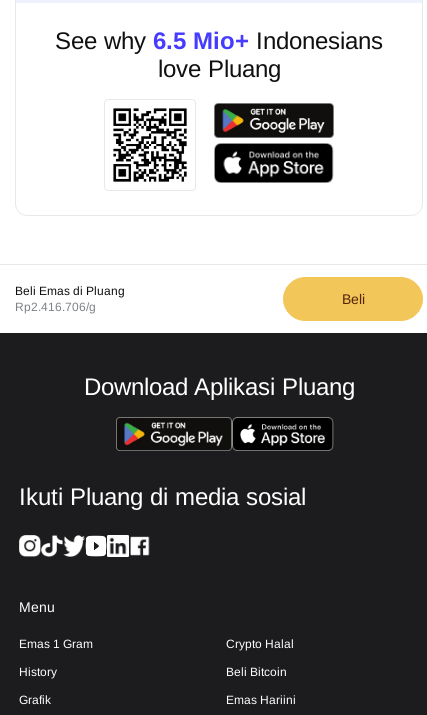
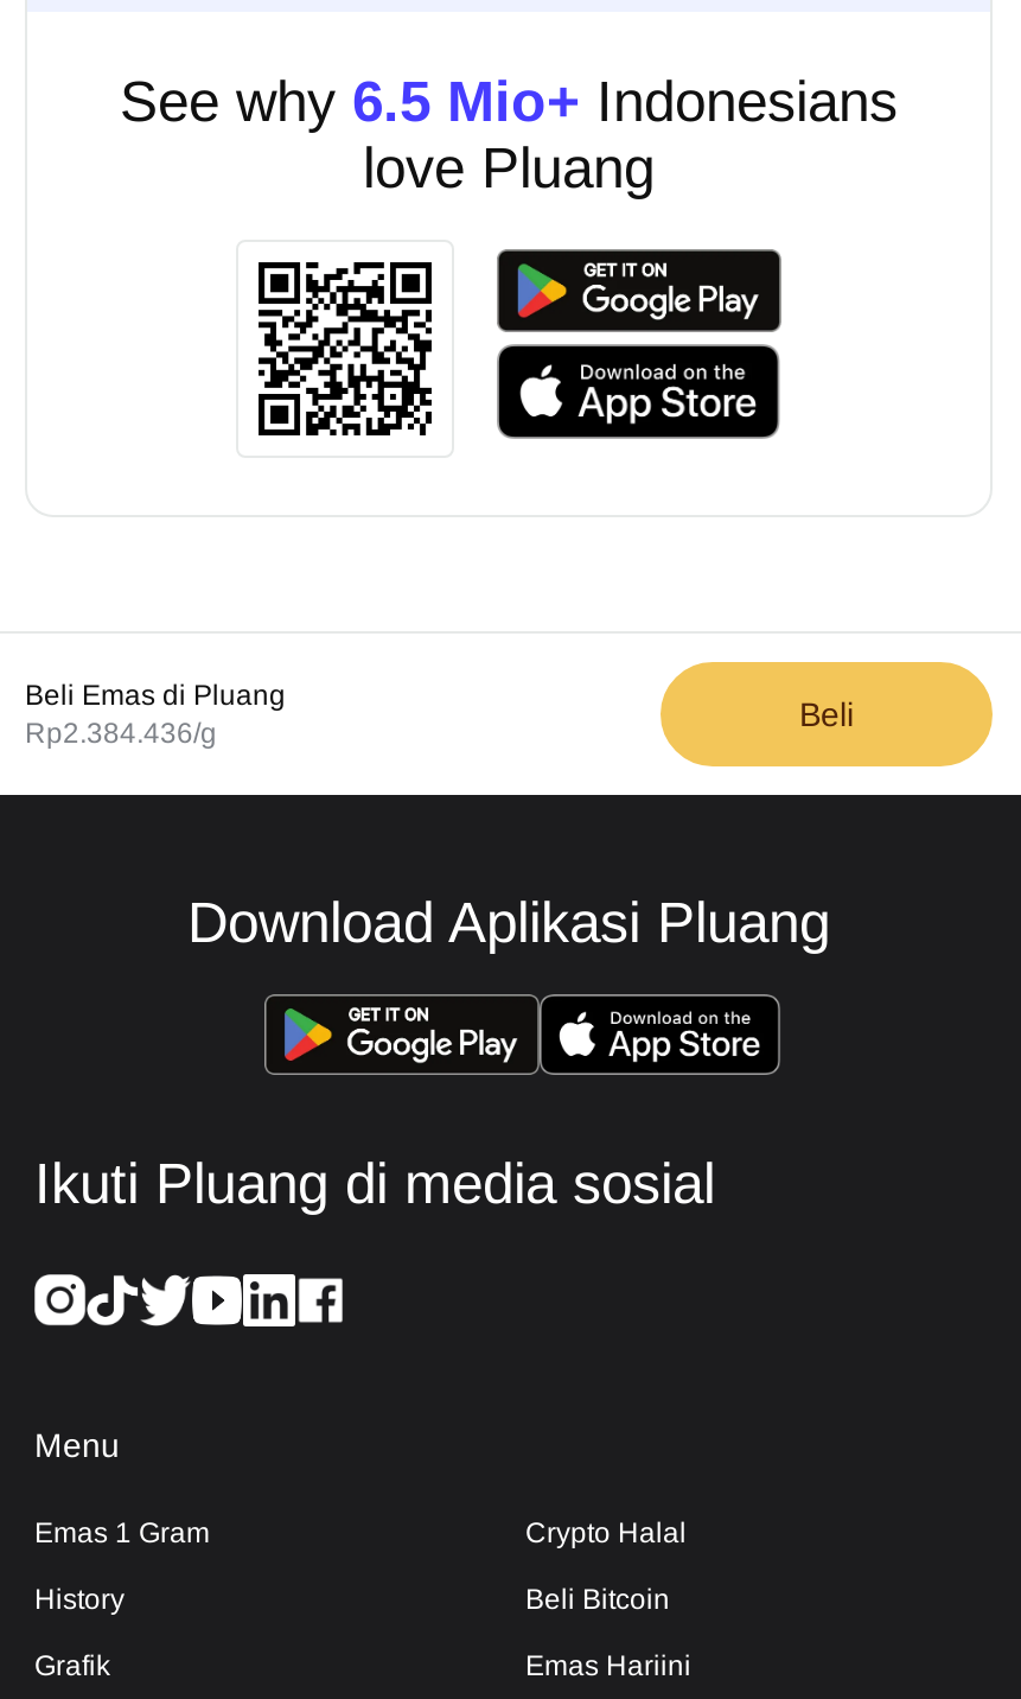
- Rp2.416.706/g
+ Rp2.384.436/g
